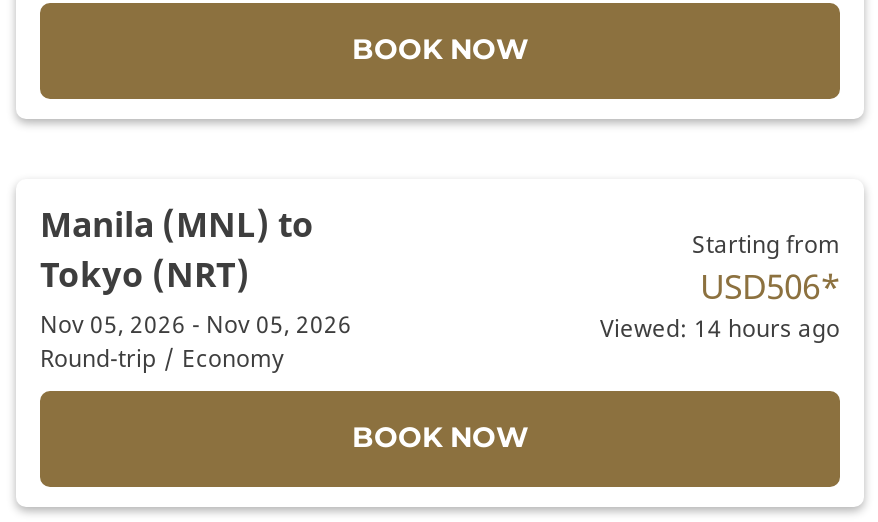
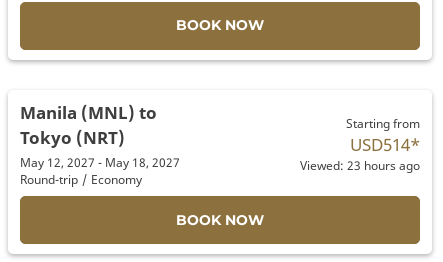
- USD506*
- Viewed: 14 hours ago
+ USD514*
+ Viewed: 23 hours ago

- Nov 05, 2026 - Nov 05, 2026
+ May 12, 2027 - May 18, 2027
